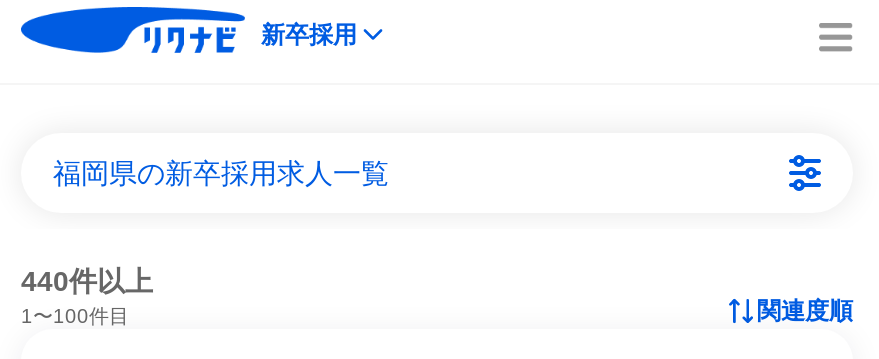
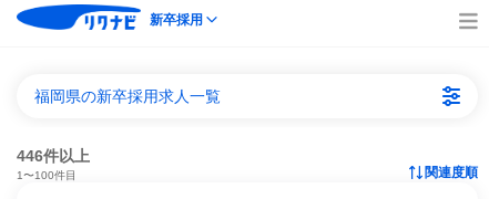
- 440件以上
+ 446件以上
